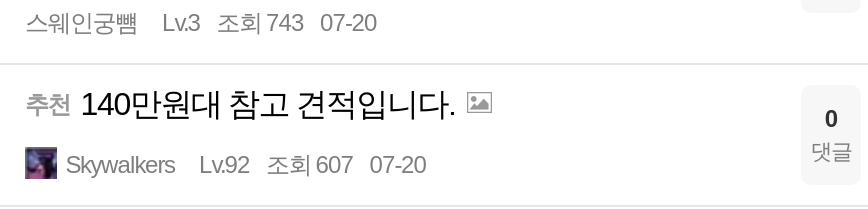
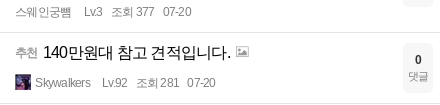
- 스웨인궁뻄 Lv.3 조회 743 07-20
+ 스웨인궁뻄 Lv.3 조회 377 07-20

- Skywalkers Lv.92 조회 607 07-20
+ Skywalkers Lv.92 조회 281 07-20
